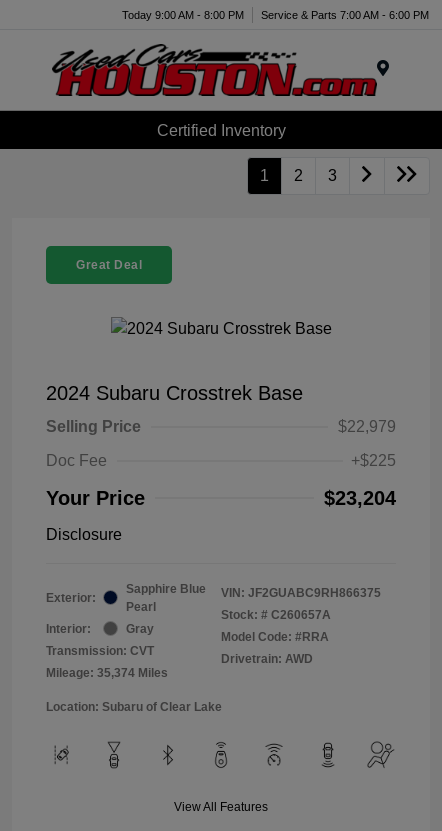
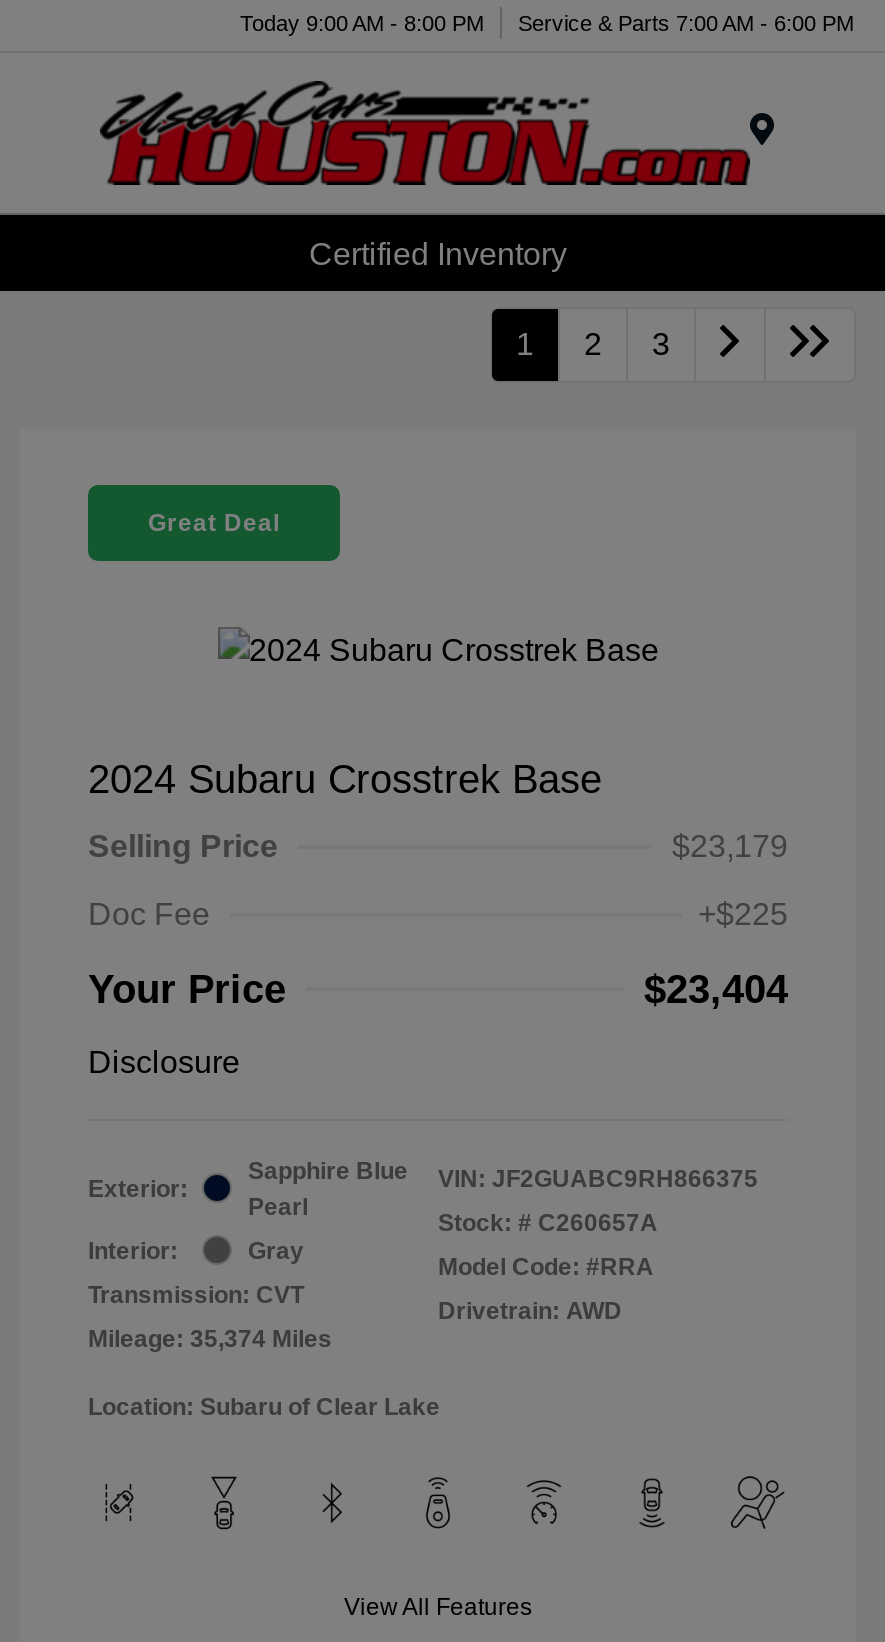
- $22,979
+ $23,179

- $23,204
+ $23,404
